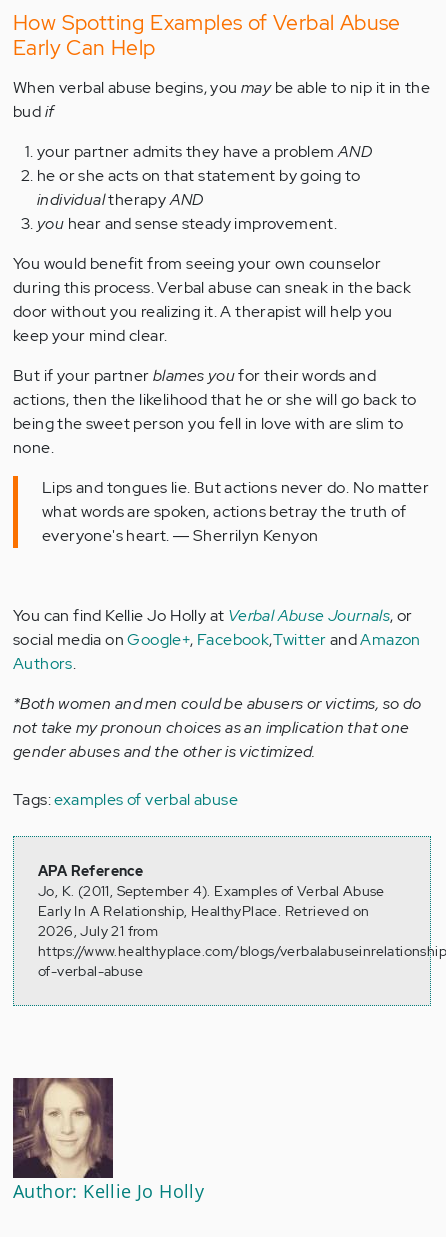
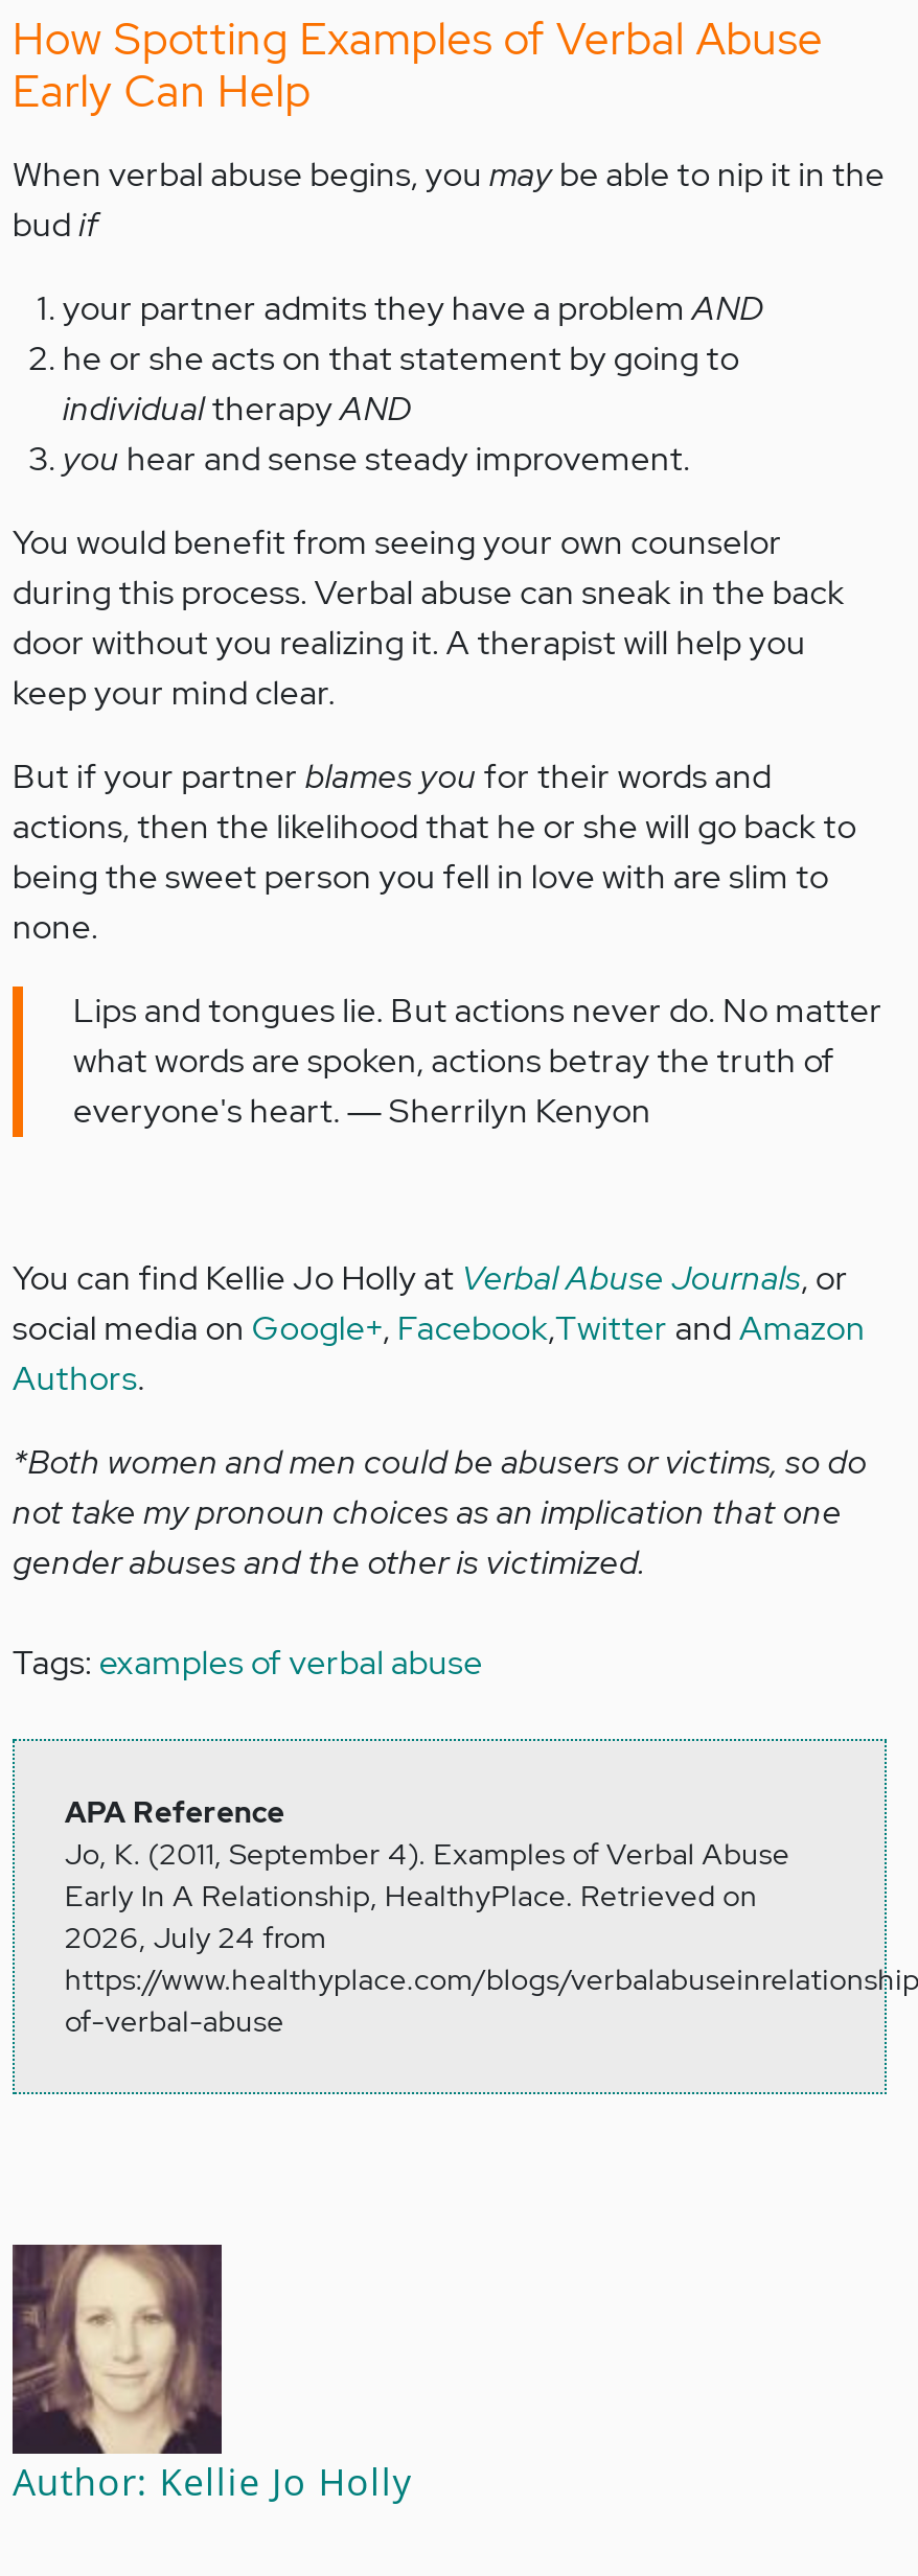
- 2026, July 21 from
+ 2026, July 24 from
